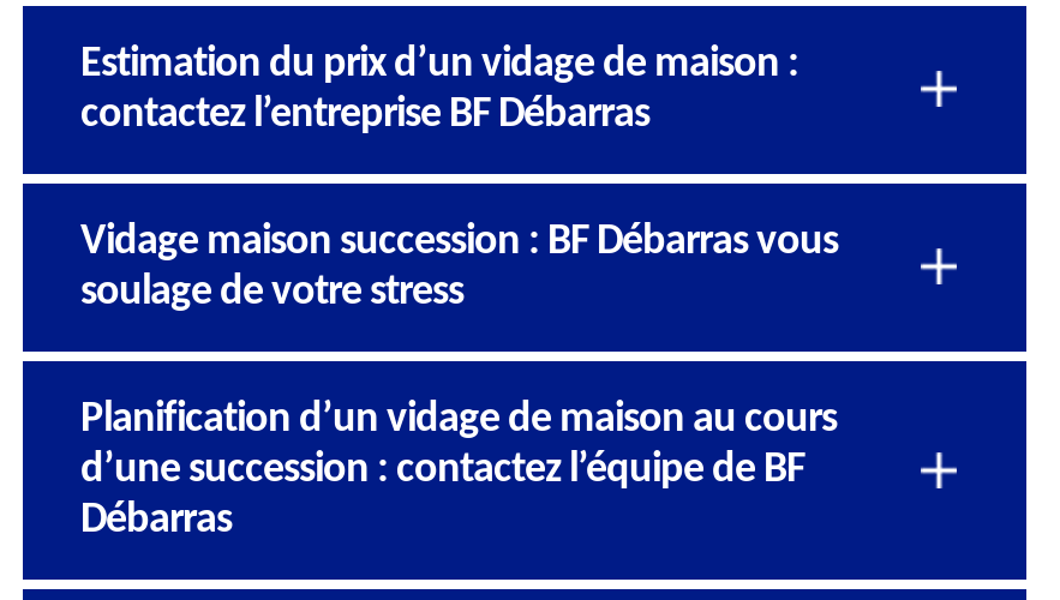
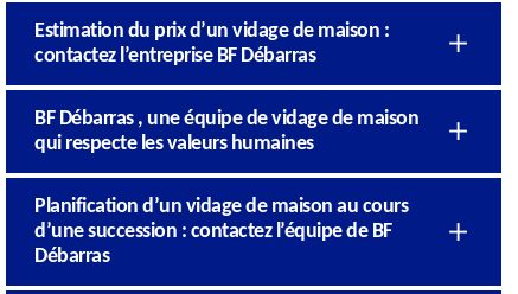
- Vidage maison succession : BF Débarras vous
- soulage de votre stress
+ BF Débarras , une équipe de vidage de maison
+ qui respecte les valeurs humaines
